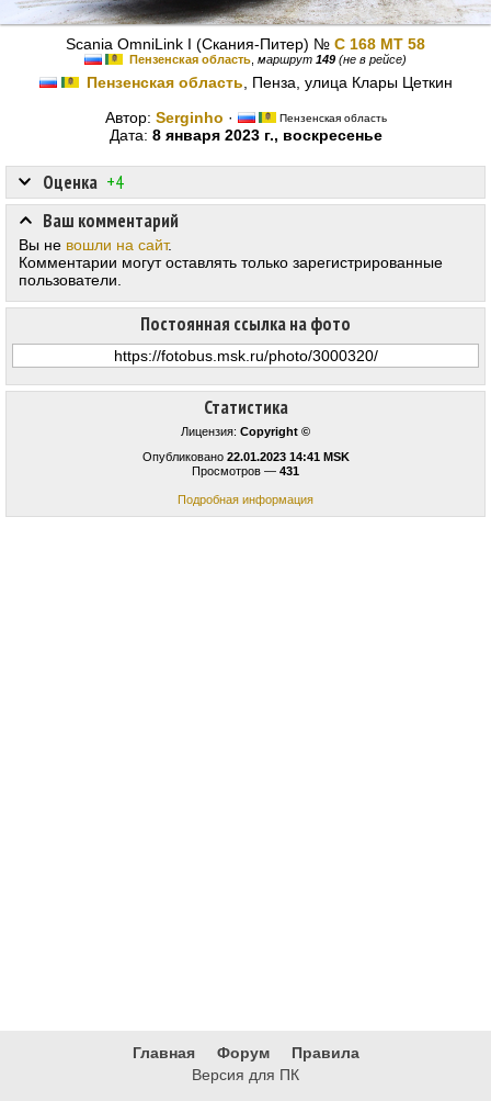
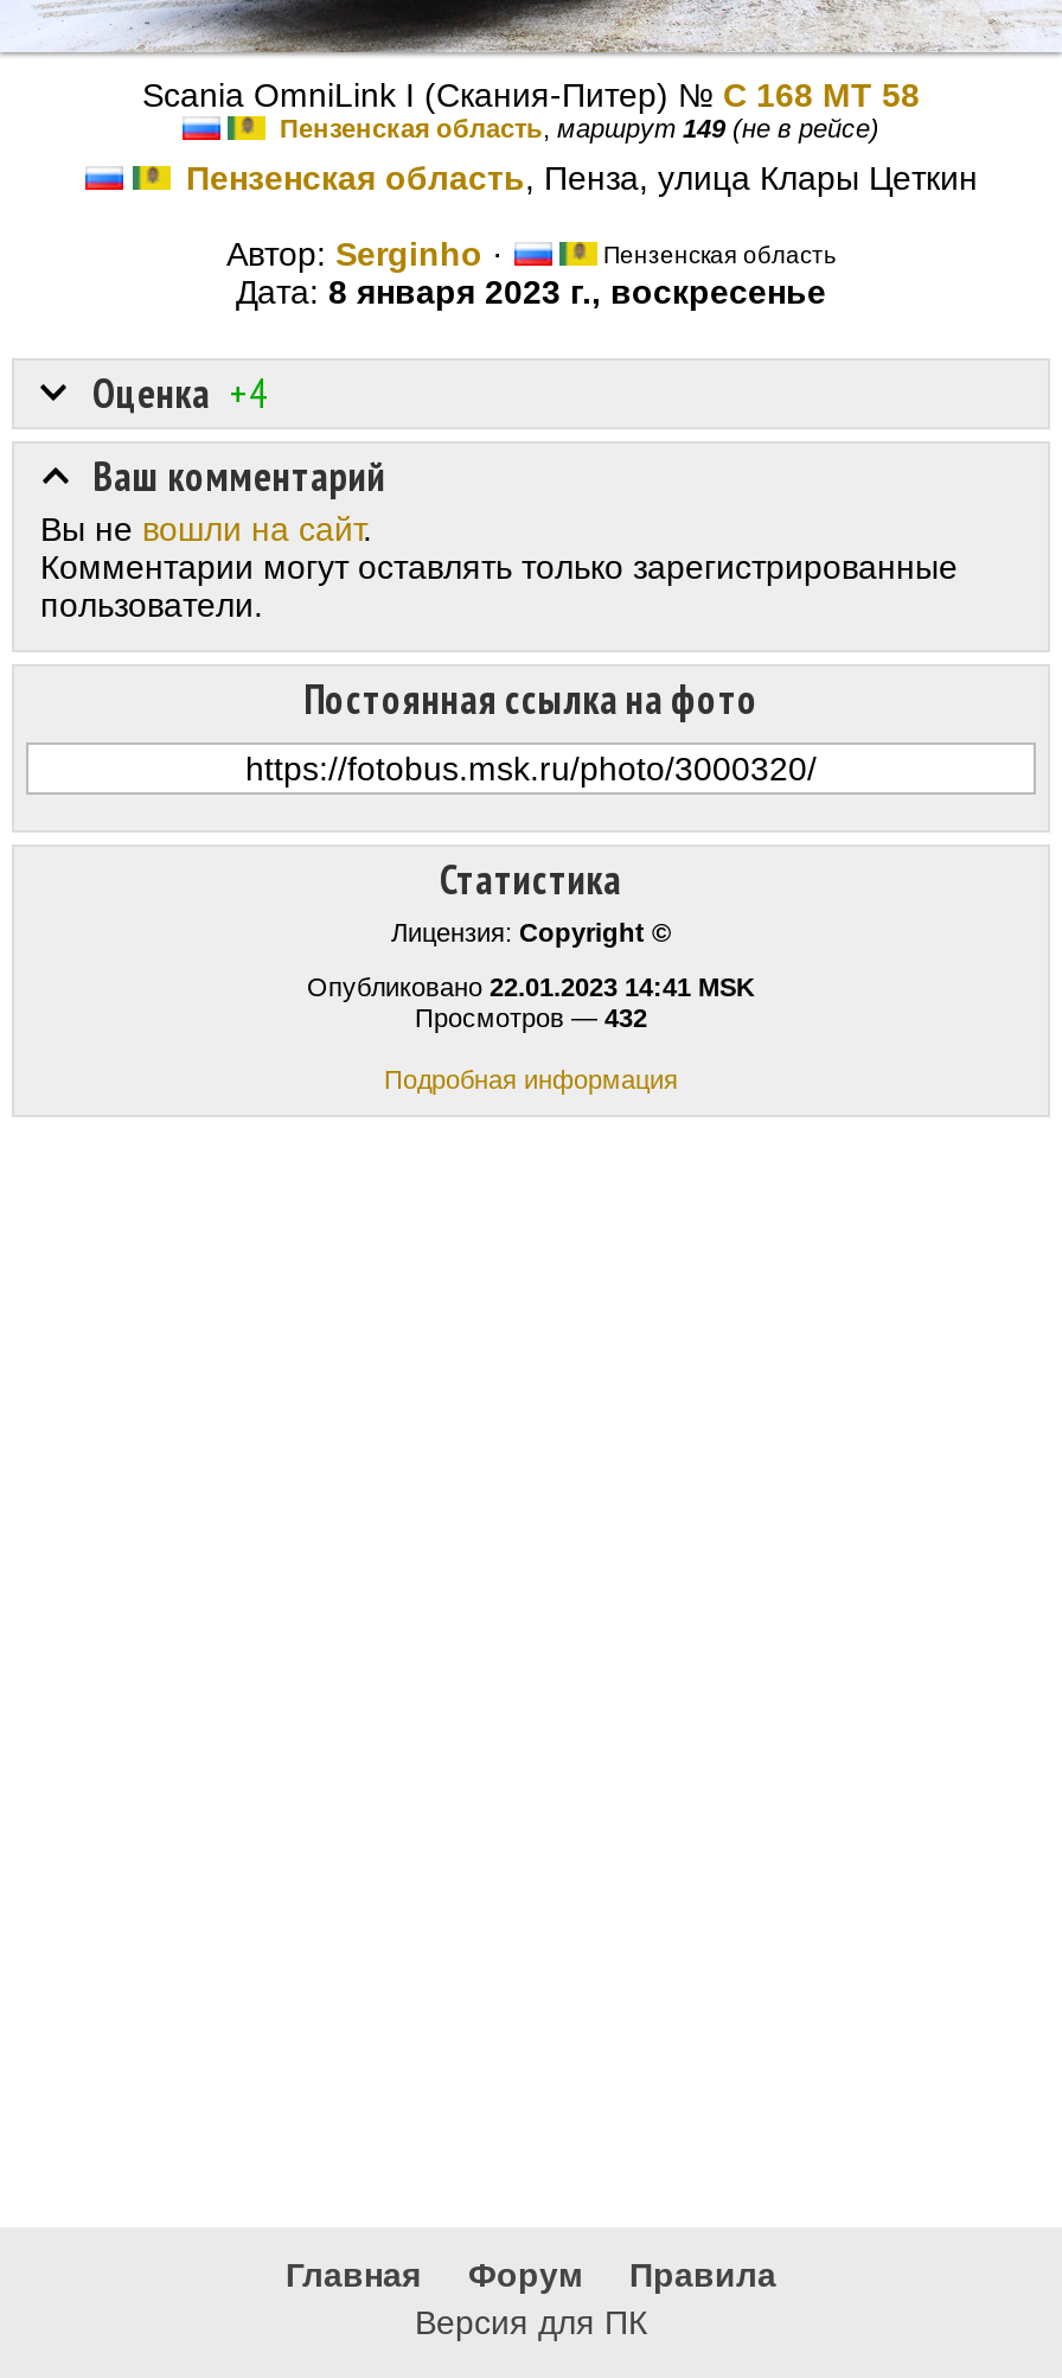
- Просмотров — 431
+ Просмотров — 432
